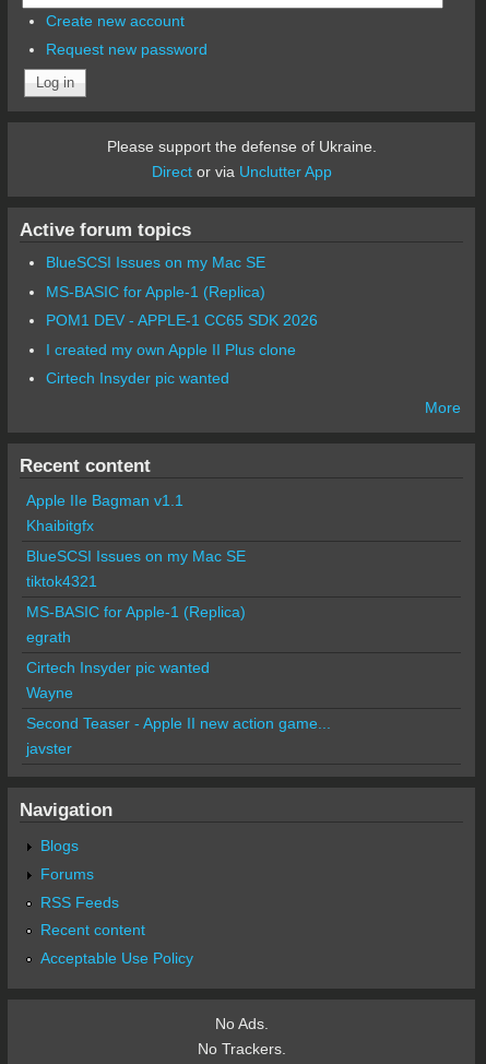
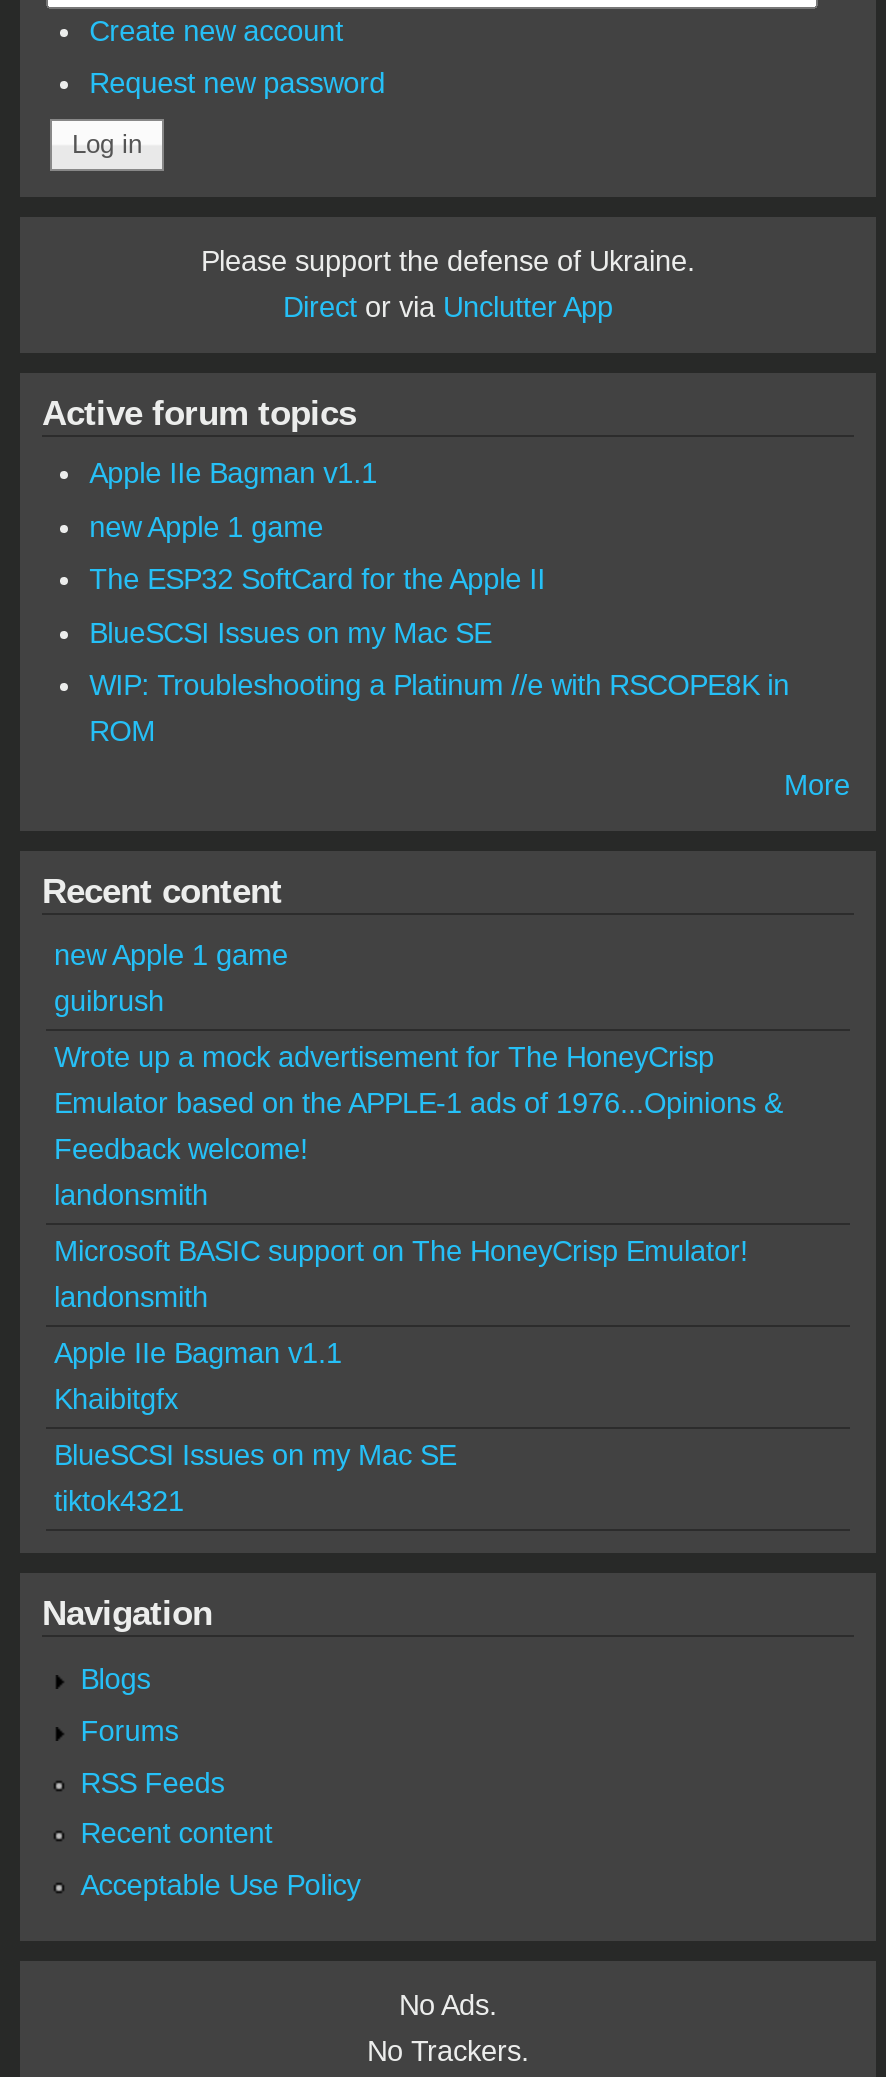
+ Apple IIe Bagman v1.1
+ new Apple 1 game
+ The ESP32 SoftCard for the Apple II

- MS-BASIC for Apple-1 (Replica)
- POM1 DEV - APPLE-1 CC65 SDK 2026
- I created my own Apple II Plus clone
- Cirtech Insyder pic wanted
+ WIP: Troubleshooting a Platinum //e with RSCOPE8K in
+ ROM

+ new Apple 1 game
+ guibrush
+ Wrote up a mock advertisement for The HoneyCrisp
+ Emulator based on the APPLE-1 ads of 1976...Opinions &
+ Feedback welcome!
+ landonsmith
+ Microsoft BASIC support on The HoneyCrisp Emulator!
+ landonsmith

moved down: Apple IIe Bagman v1.1 | Khaibitgfx | BlueSCSI Issues on my Mac SE | tiktok4321

- MS-BASIC for Apple-1 (Replica)
- egrath
- Cirtech Insyder pic wanted
- Wayne
- Second Teaser - Apple II new action game...
- javster
